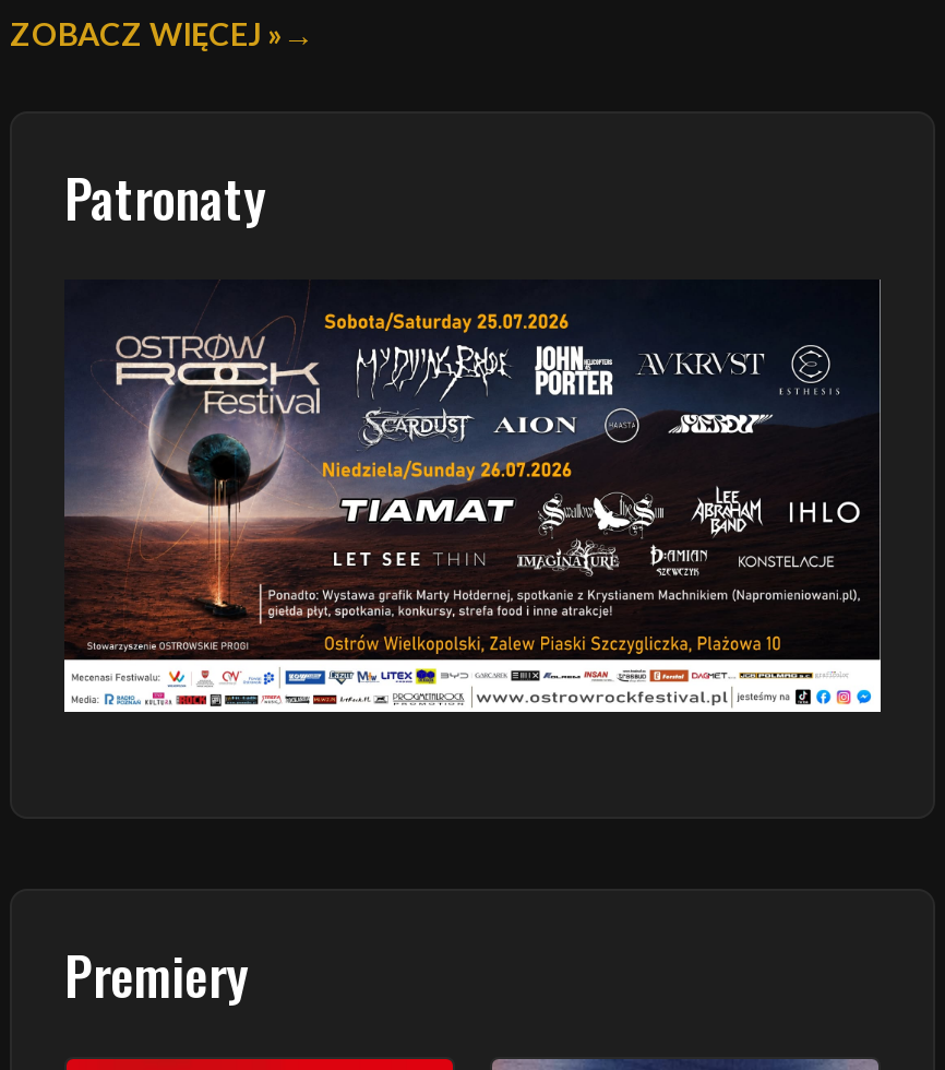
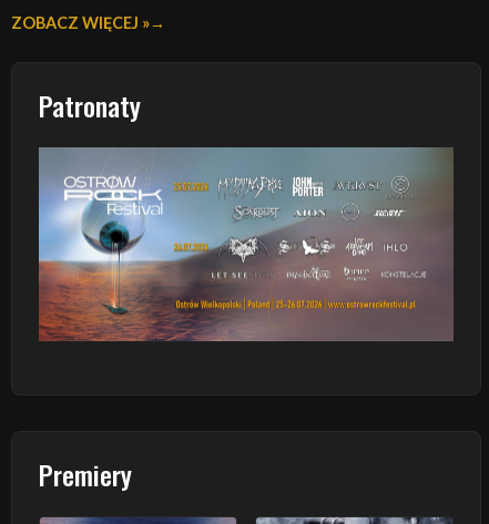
- [image]
+ [image]
